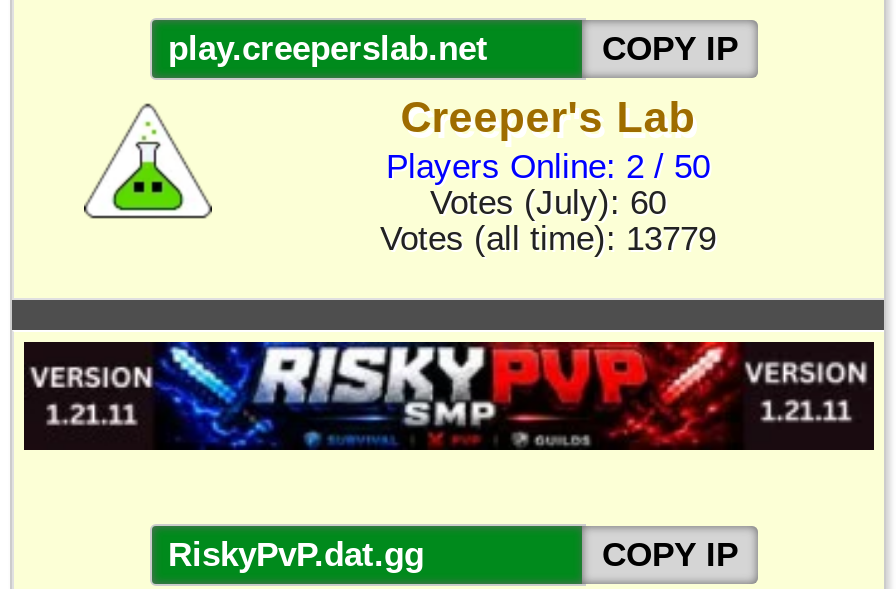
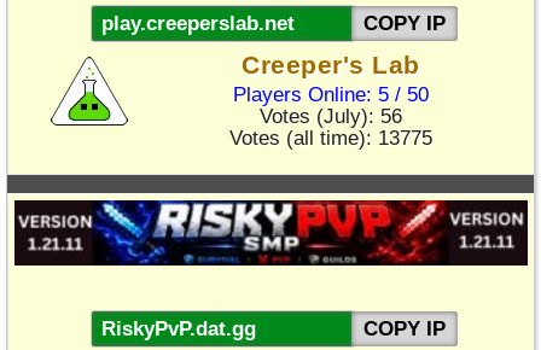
- Players Online: 2 / 50
+ Players Online: 5 / 50

- Votes (July): 60
+ Votes (July): 56

- Votes (all time): 13779
+ Votes (all time): 13775
